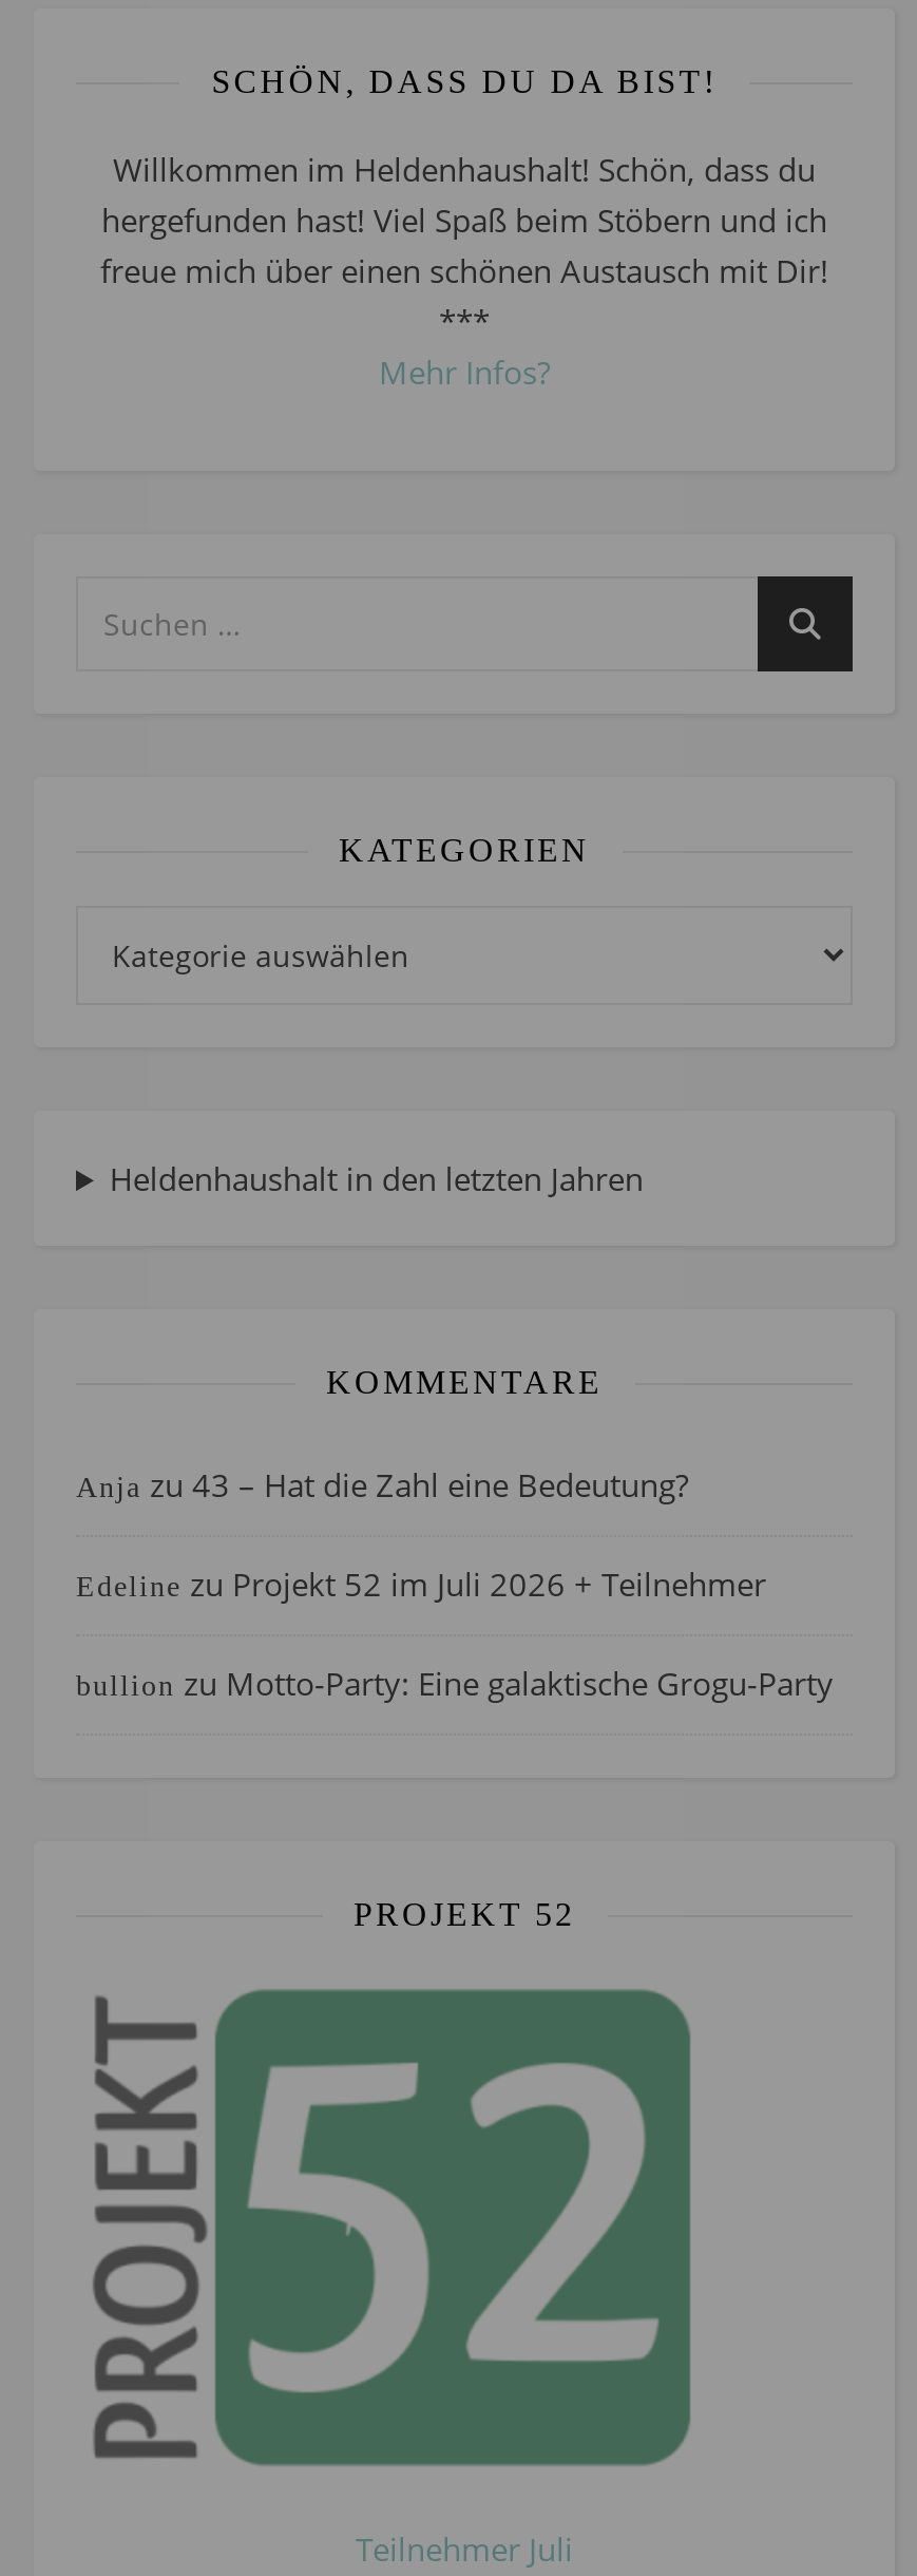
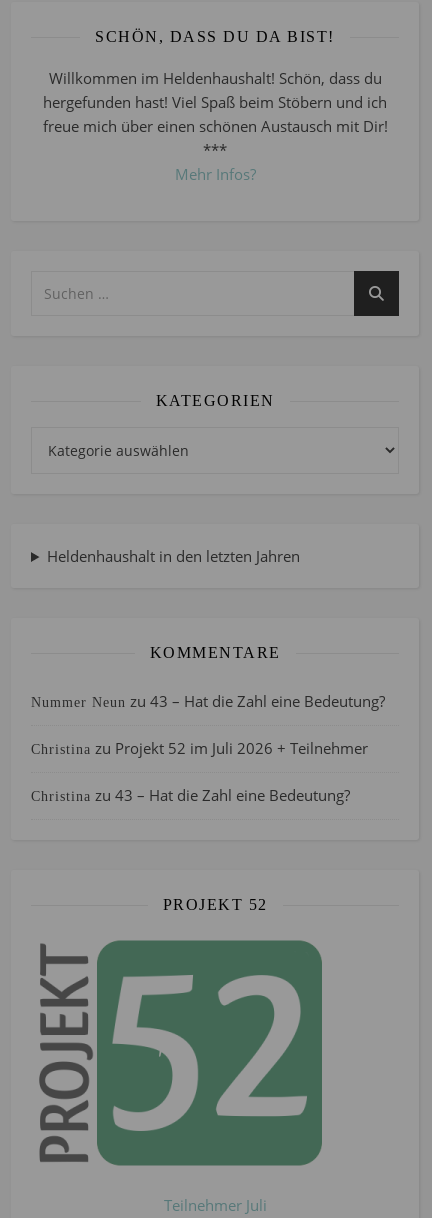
- Anja zu 43 – Hat die Zahl eine Bedeutung?
+ Nummer Neun zu 43 – Hat die Zahl eine Bedeutung?

- Edeline zu Projekt 52 im Juli 2026 + Teilnehmer
+ Christina zu Projekt 52 im Juli 2026 + Teilnehmer

- bullion zu Motto-Party: Eine galaktische Grogu-Party
+ Christina zu 43 – Hat die Zahl eine Bedeutung?
